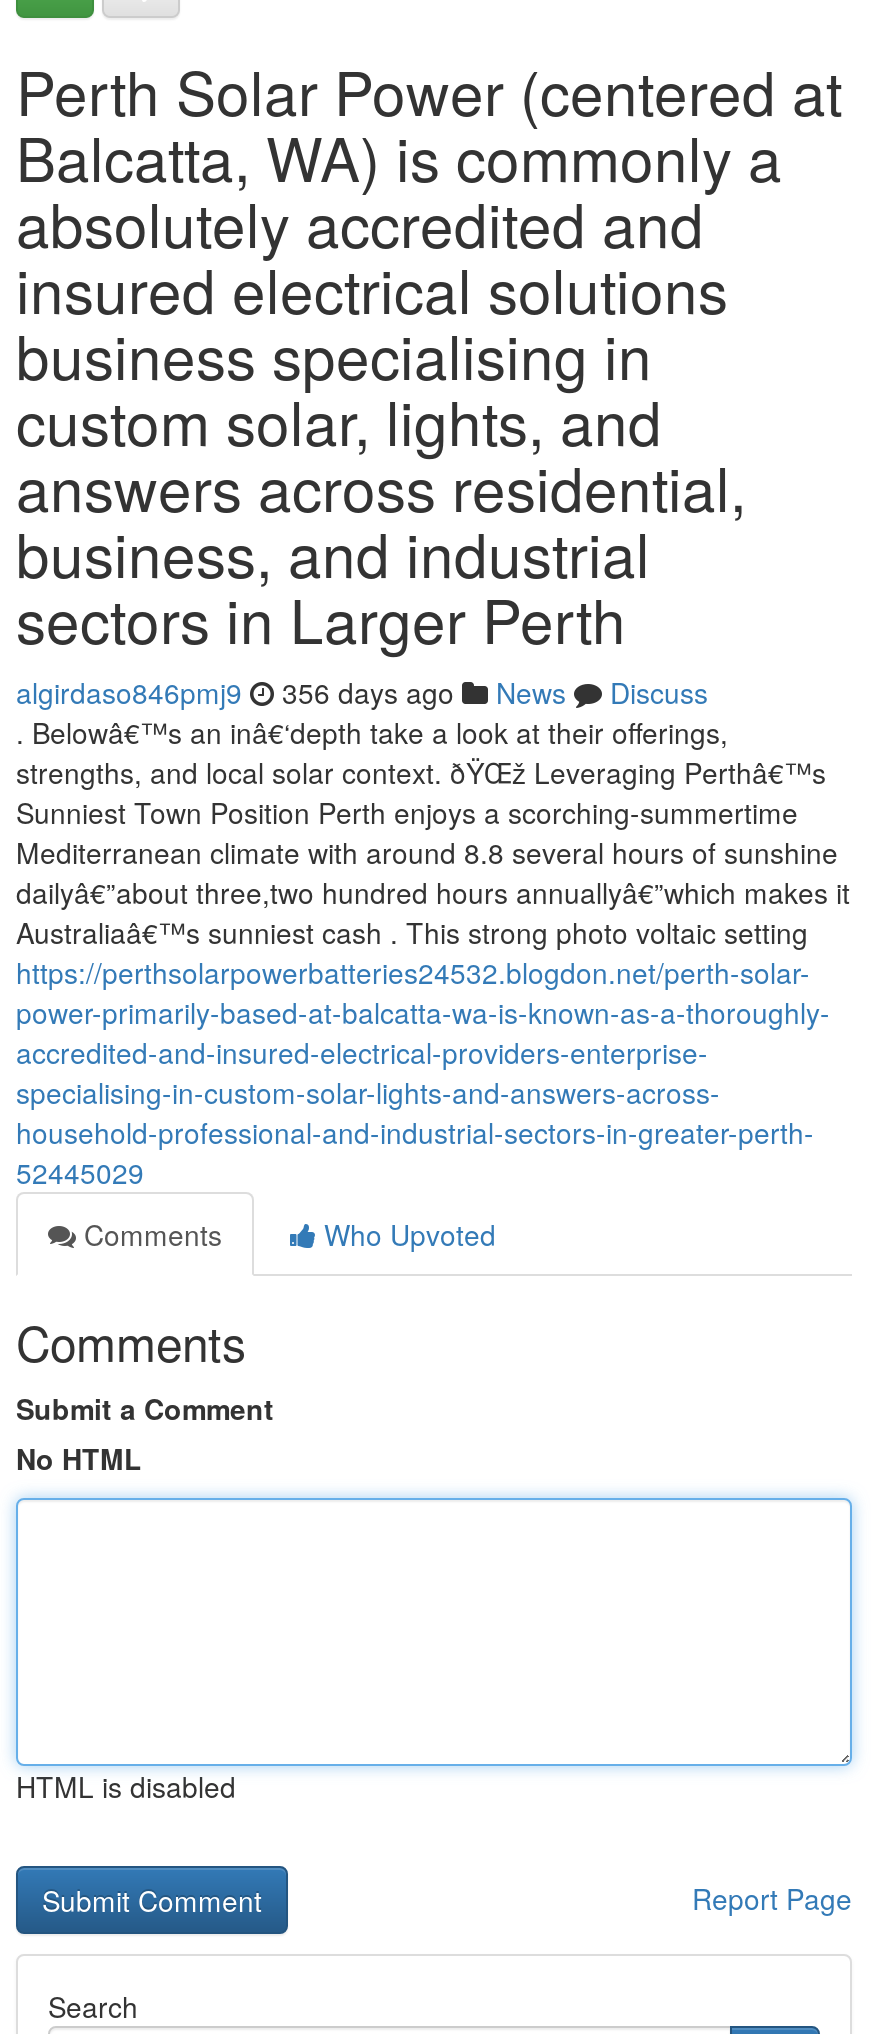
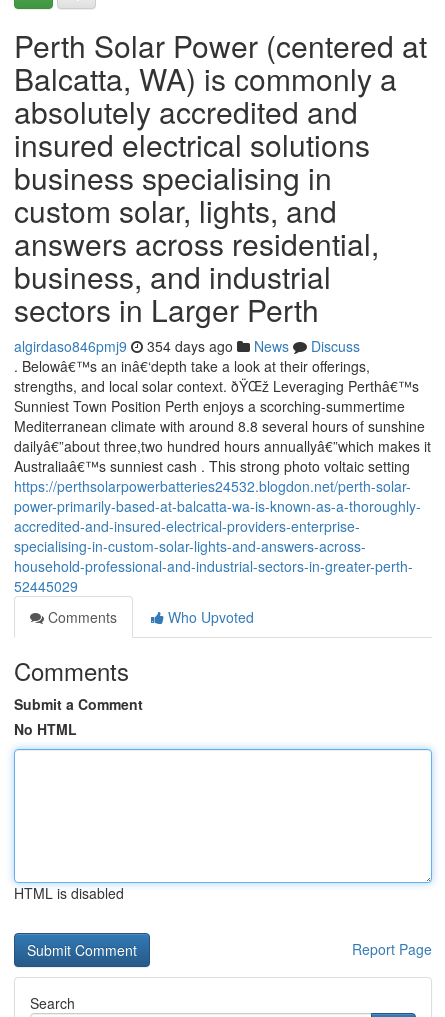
- algirdaso846pmj9 356 days ago News Discuss
+ algirdaso846pmj9 354 days ago News Discuss
